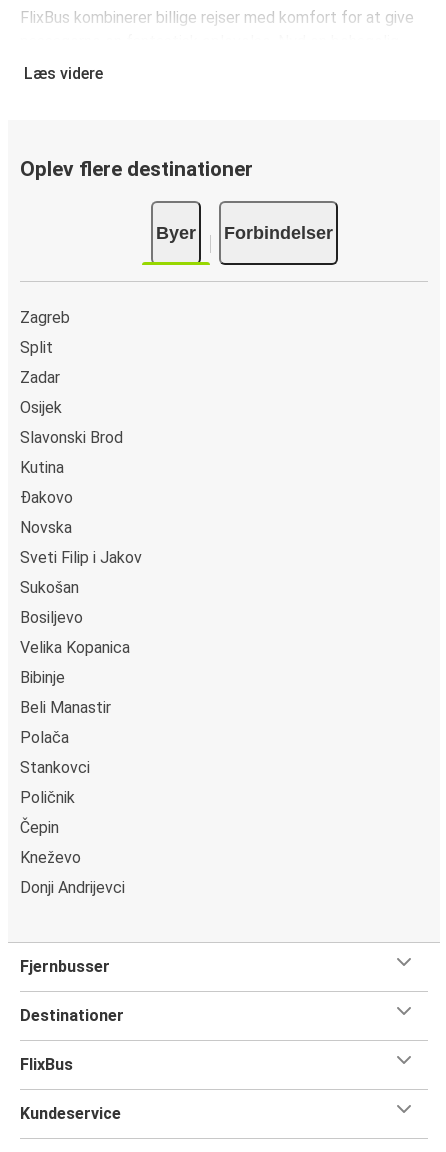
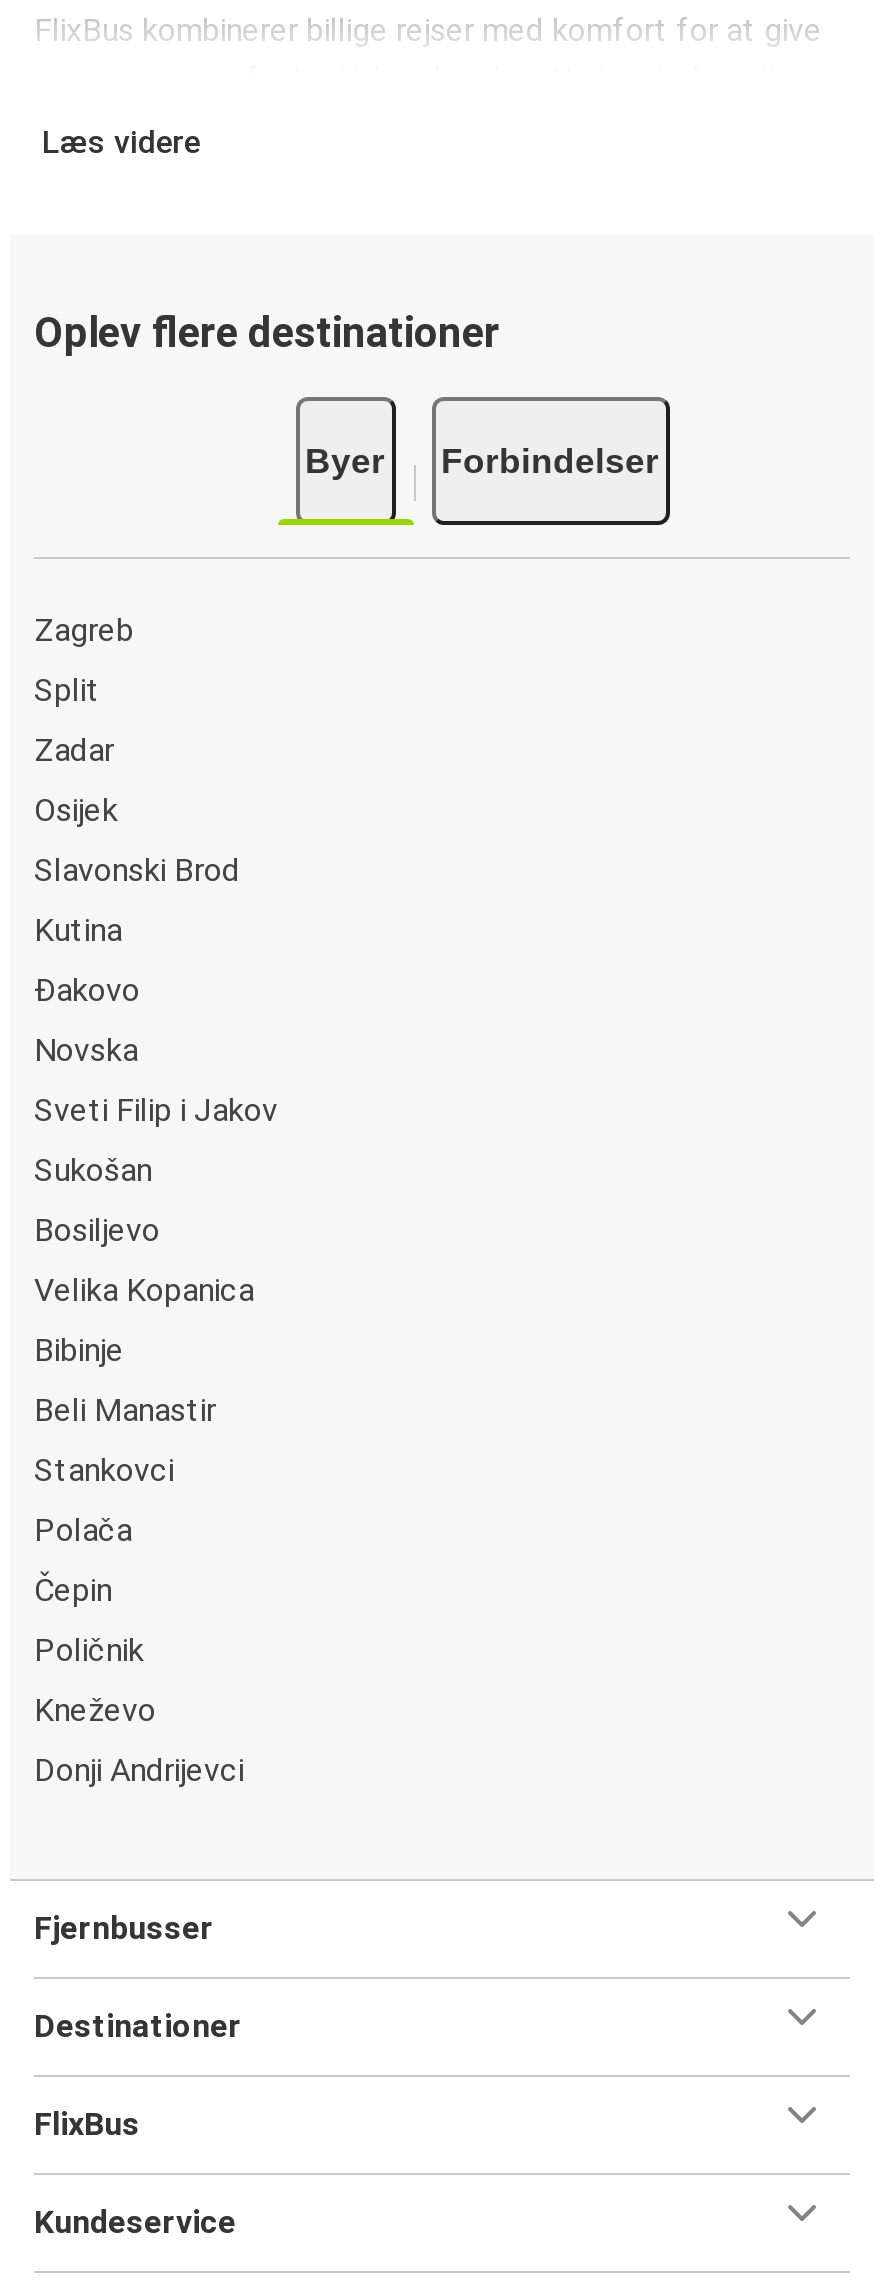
moved down: Polača

moved up: Stankovci

moved down: Poličnik

moved up: Čepin
